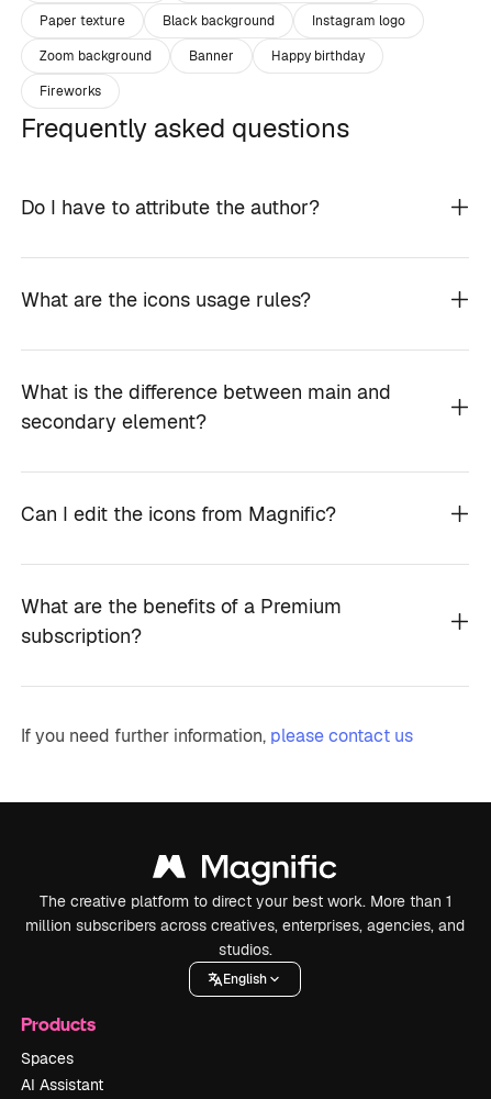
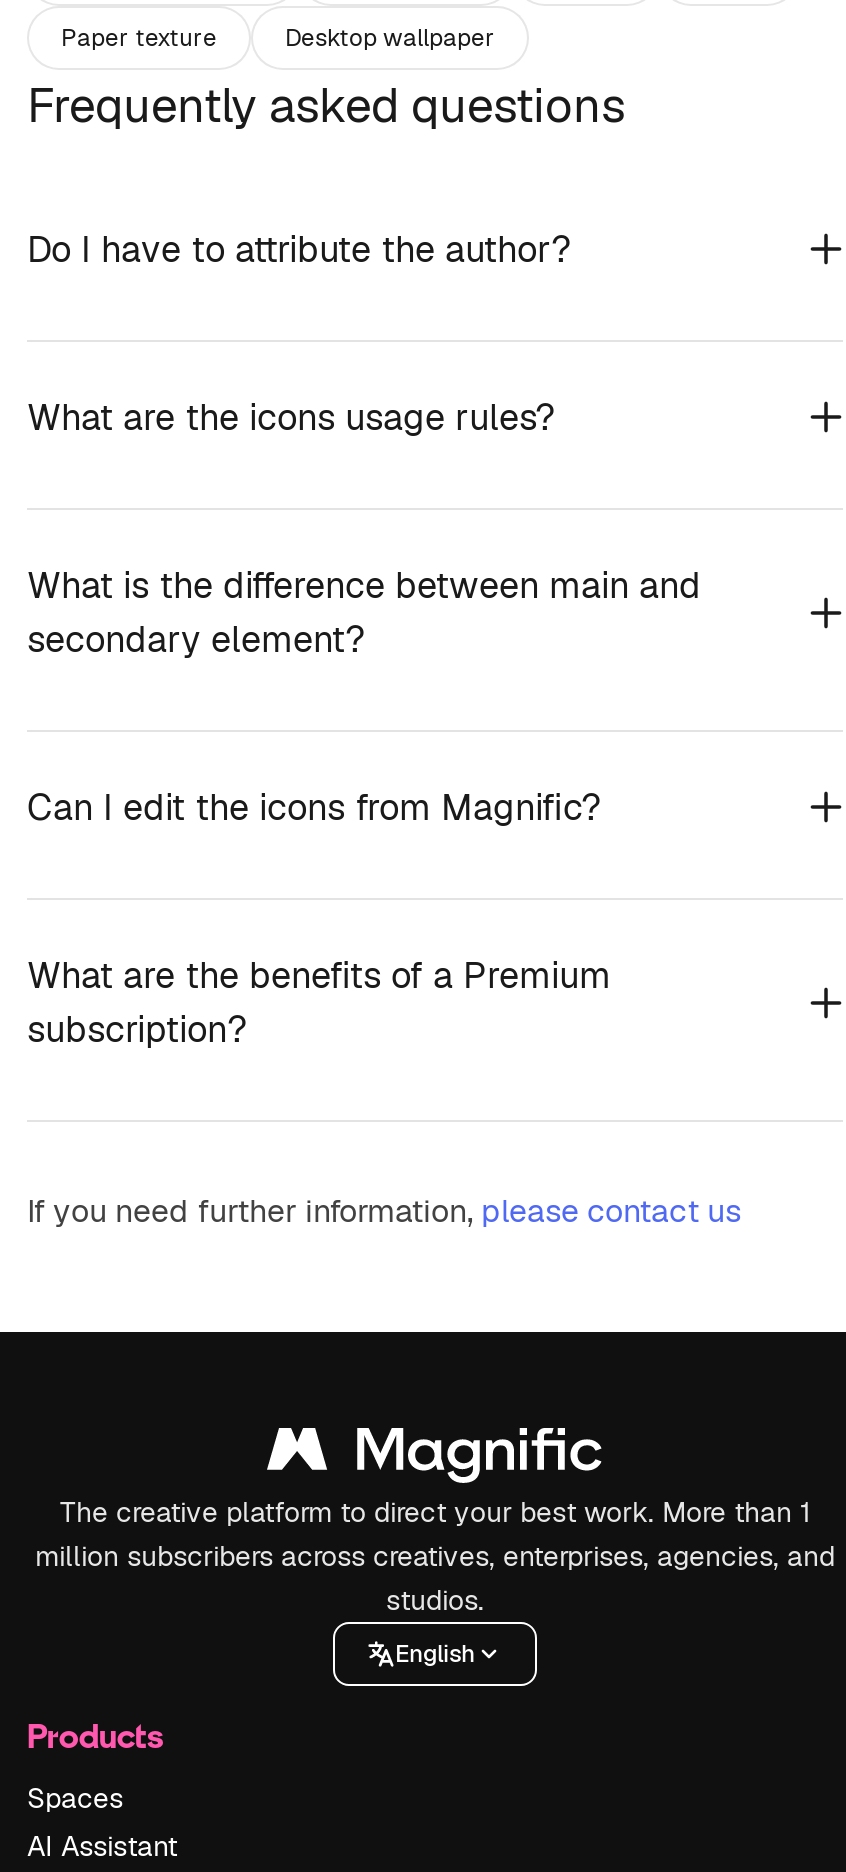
- Black background
- Instagram logo
- Zoom background
- Banner
- Happy birthday
- Fireworks
+ Desktop wallpaper
